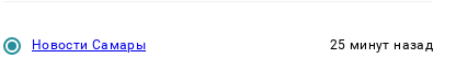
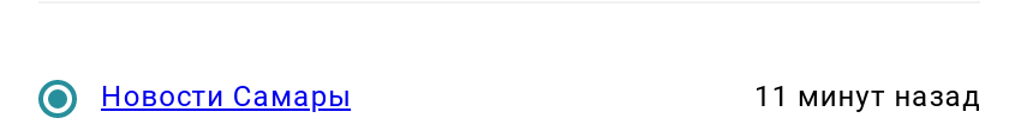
- 25 минут назад
+ 11 минут назад
